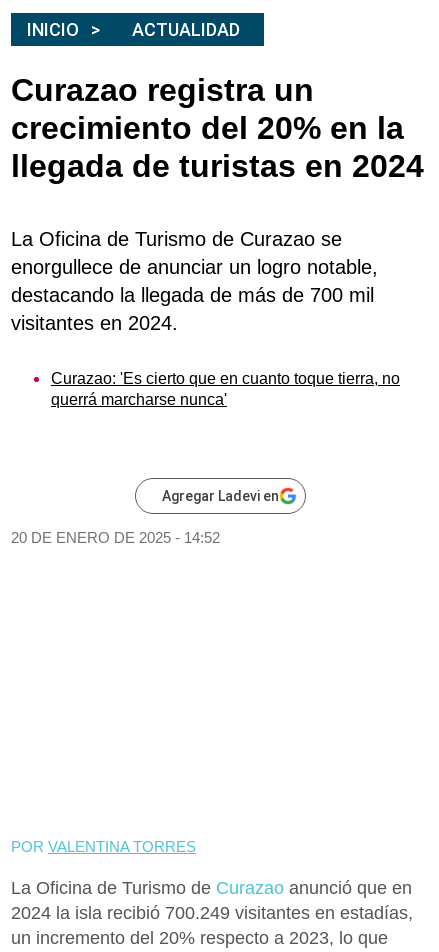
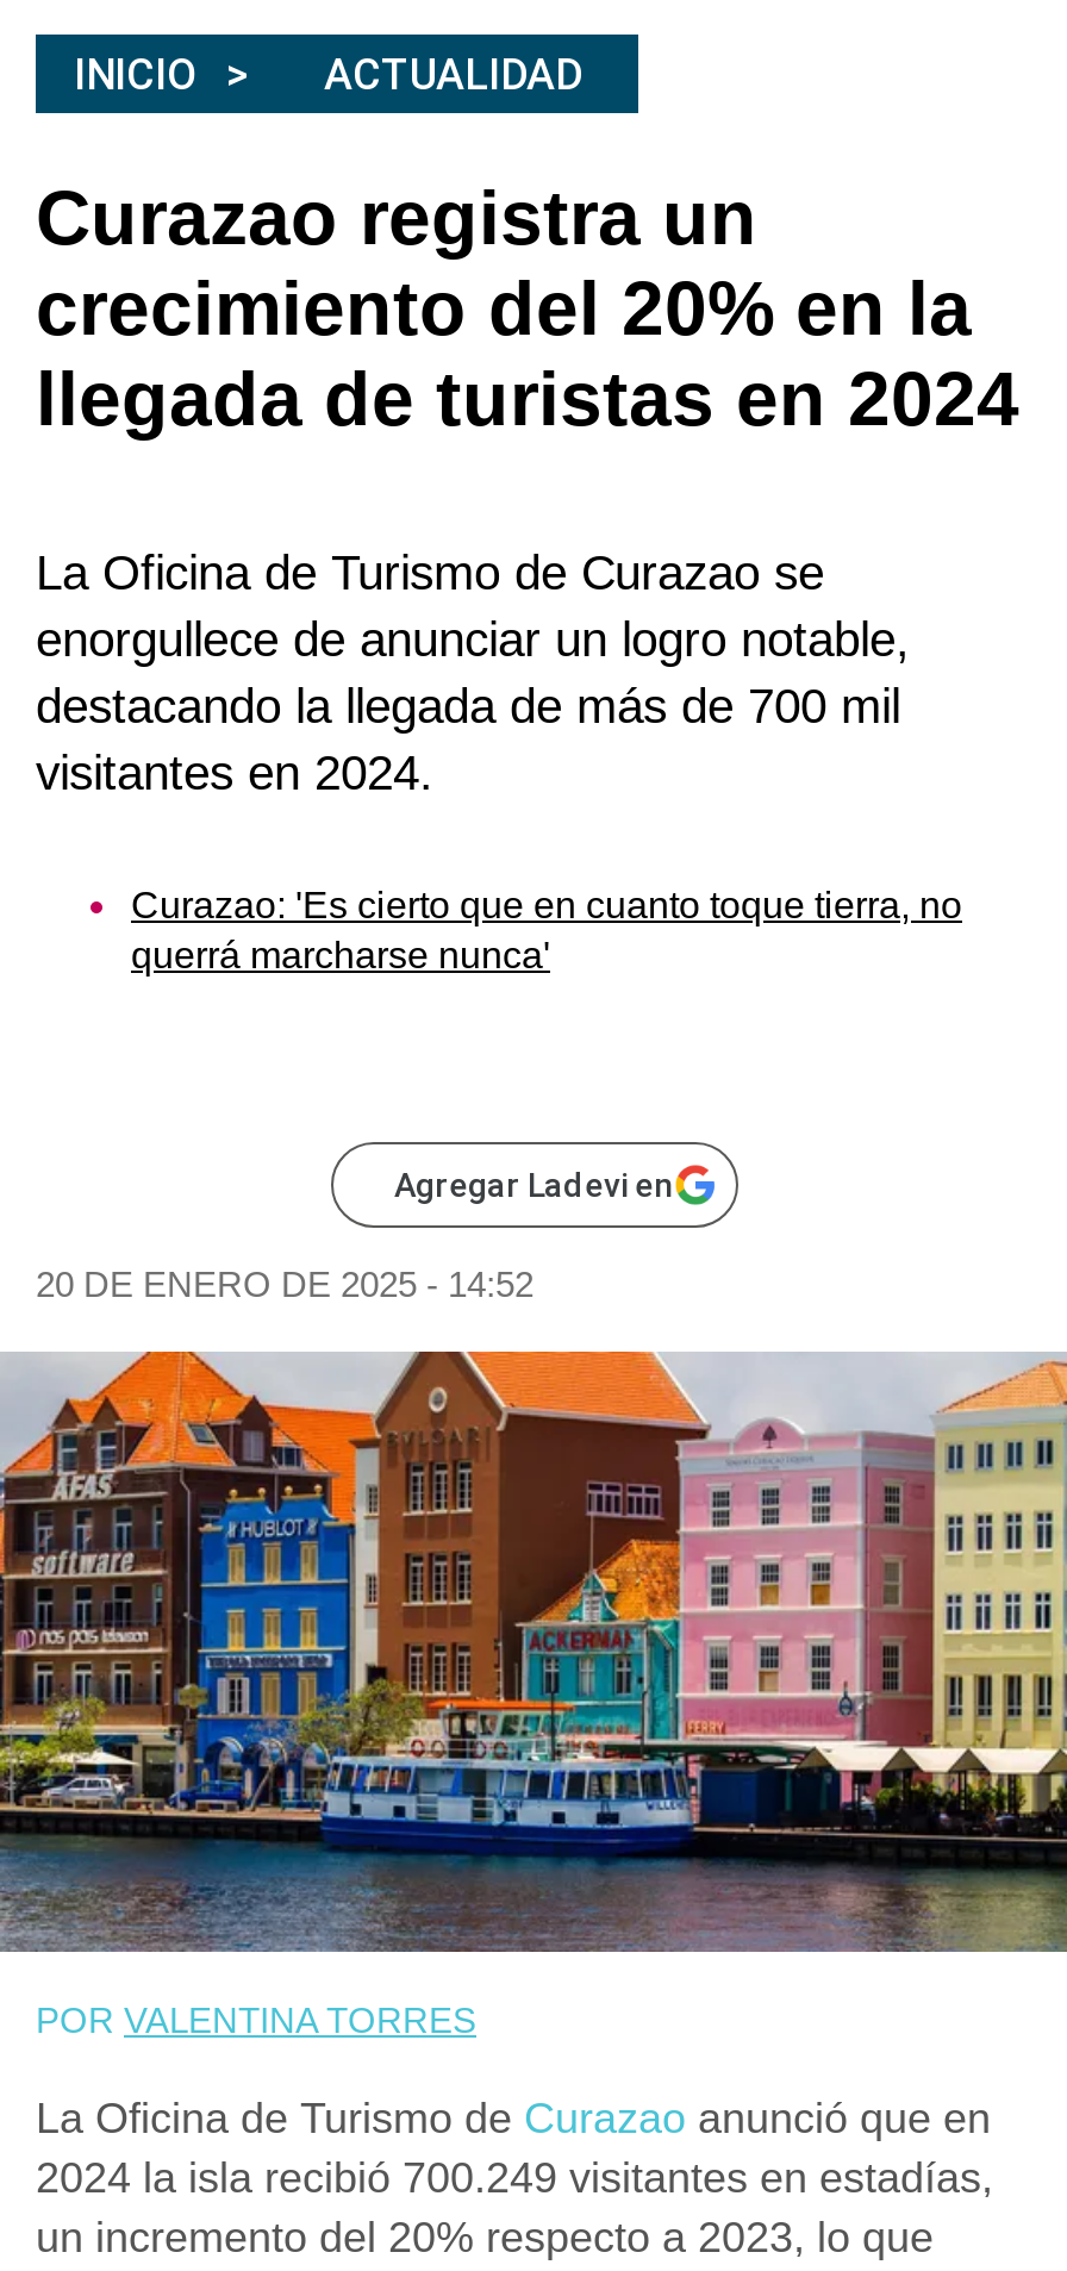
+ [image]
